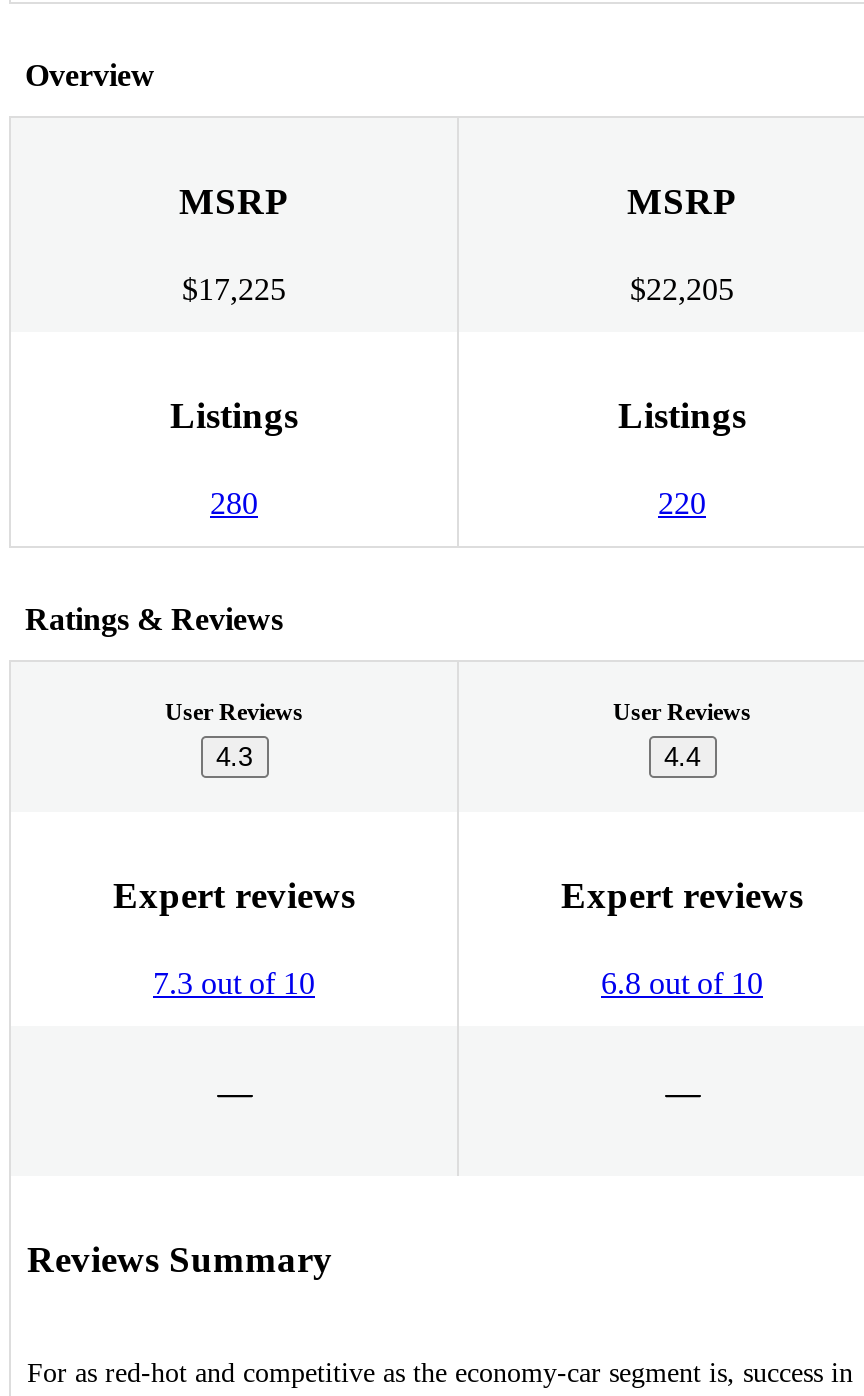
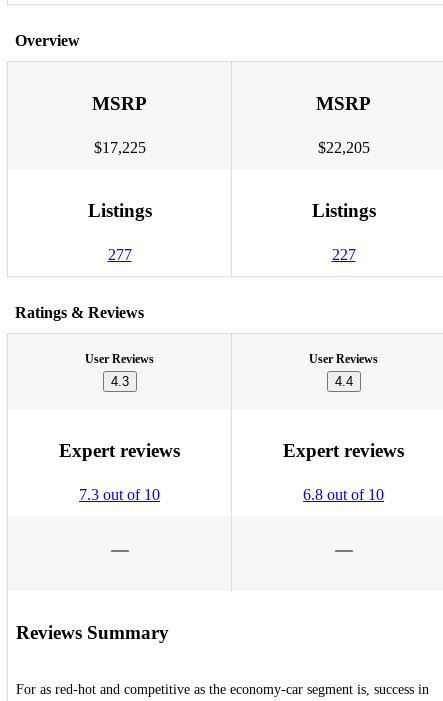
- 280
+ 277

- 220
+ 227
